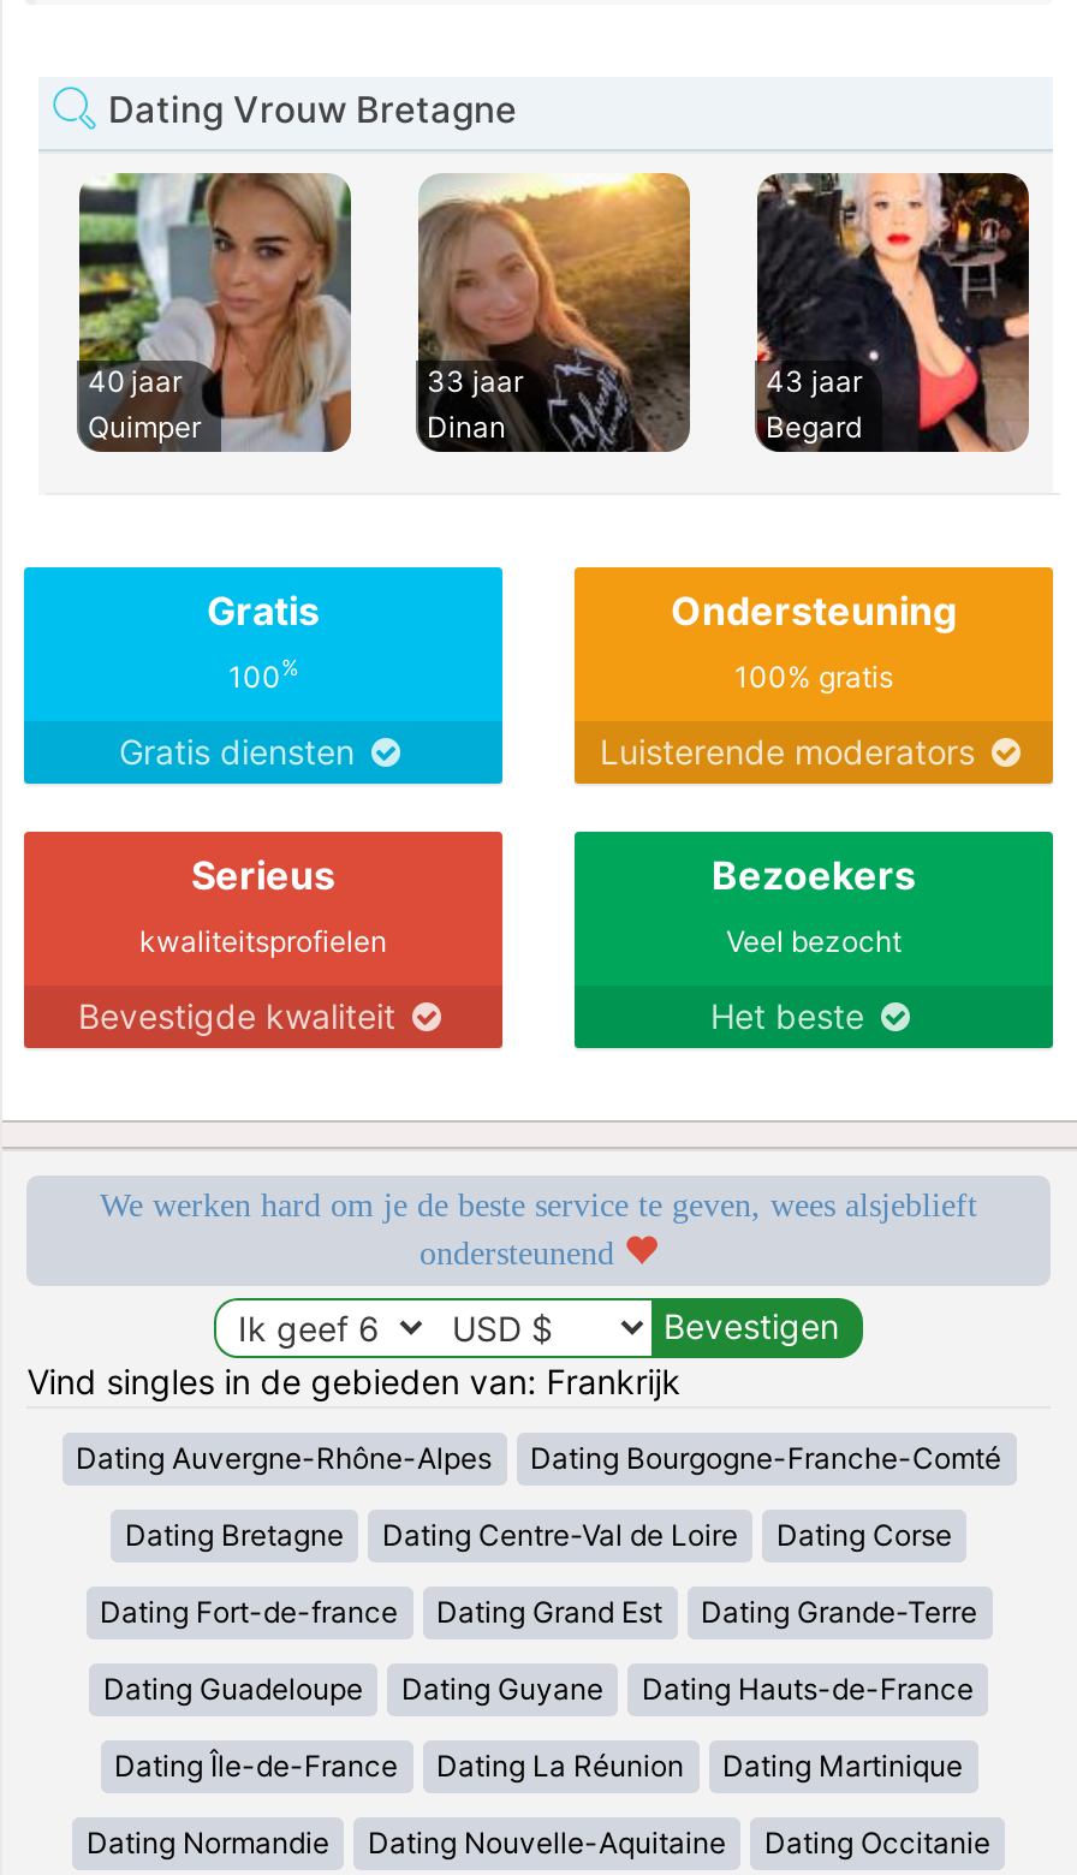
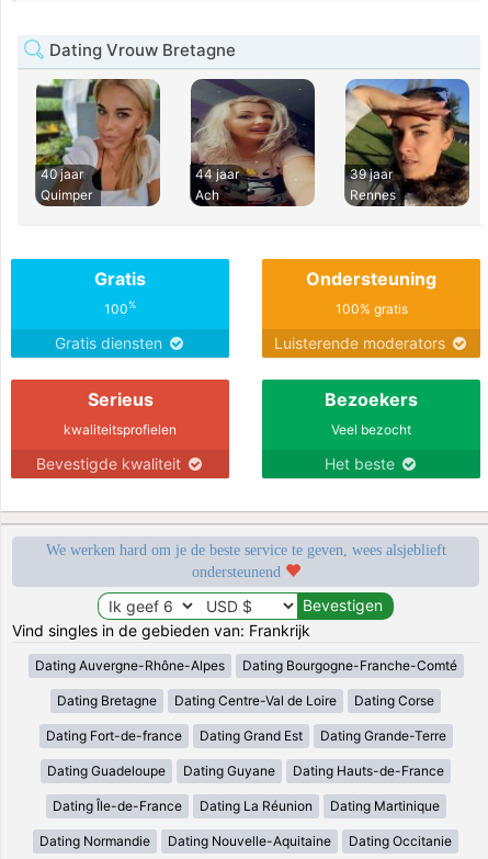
- [image]
- 33 jaar
- Dinan
+ [image]
+ 44 jaar
+ Ach

- [image]
- 43 jaar
- Begard
+ [image]
+ 39 jaar
+ Rennes
